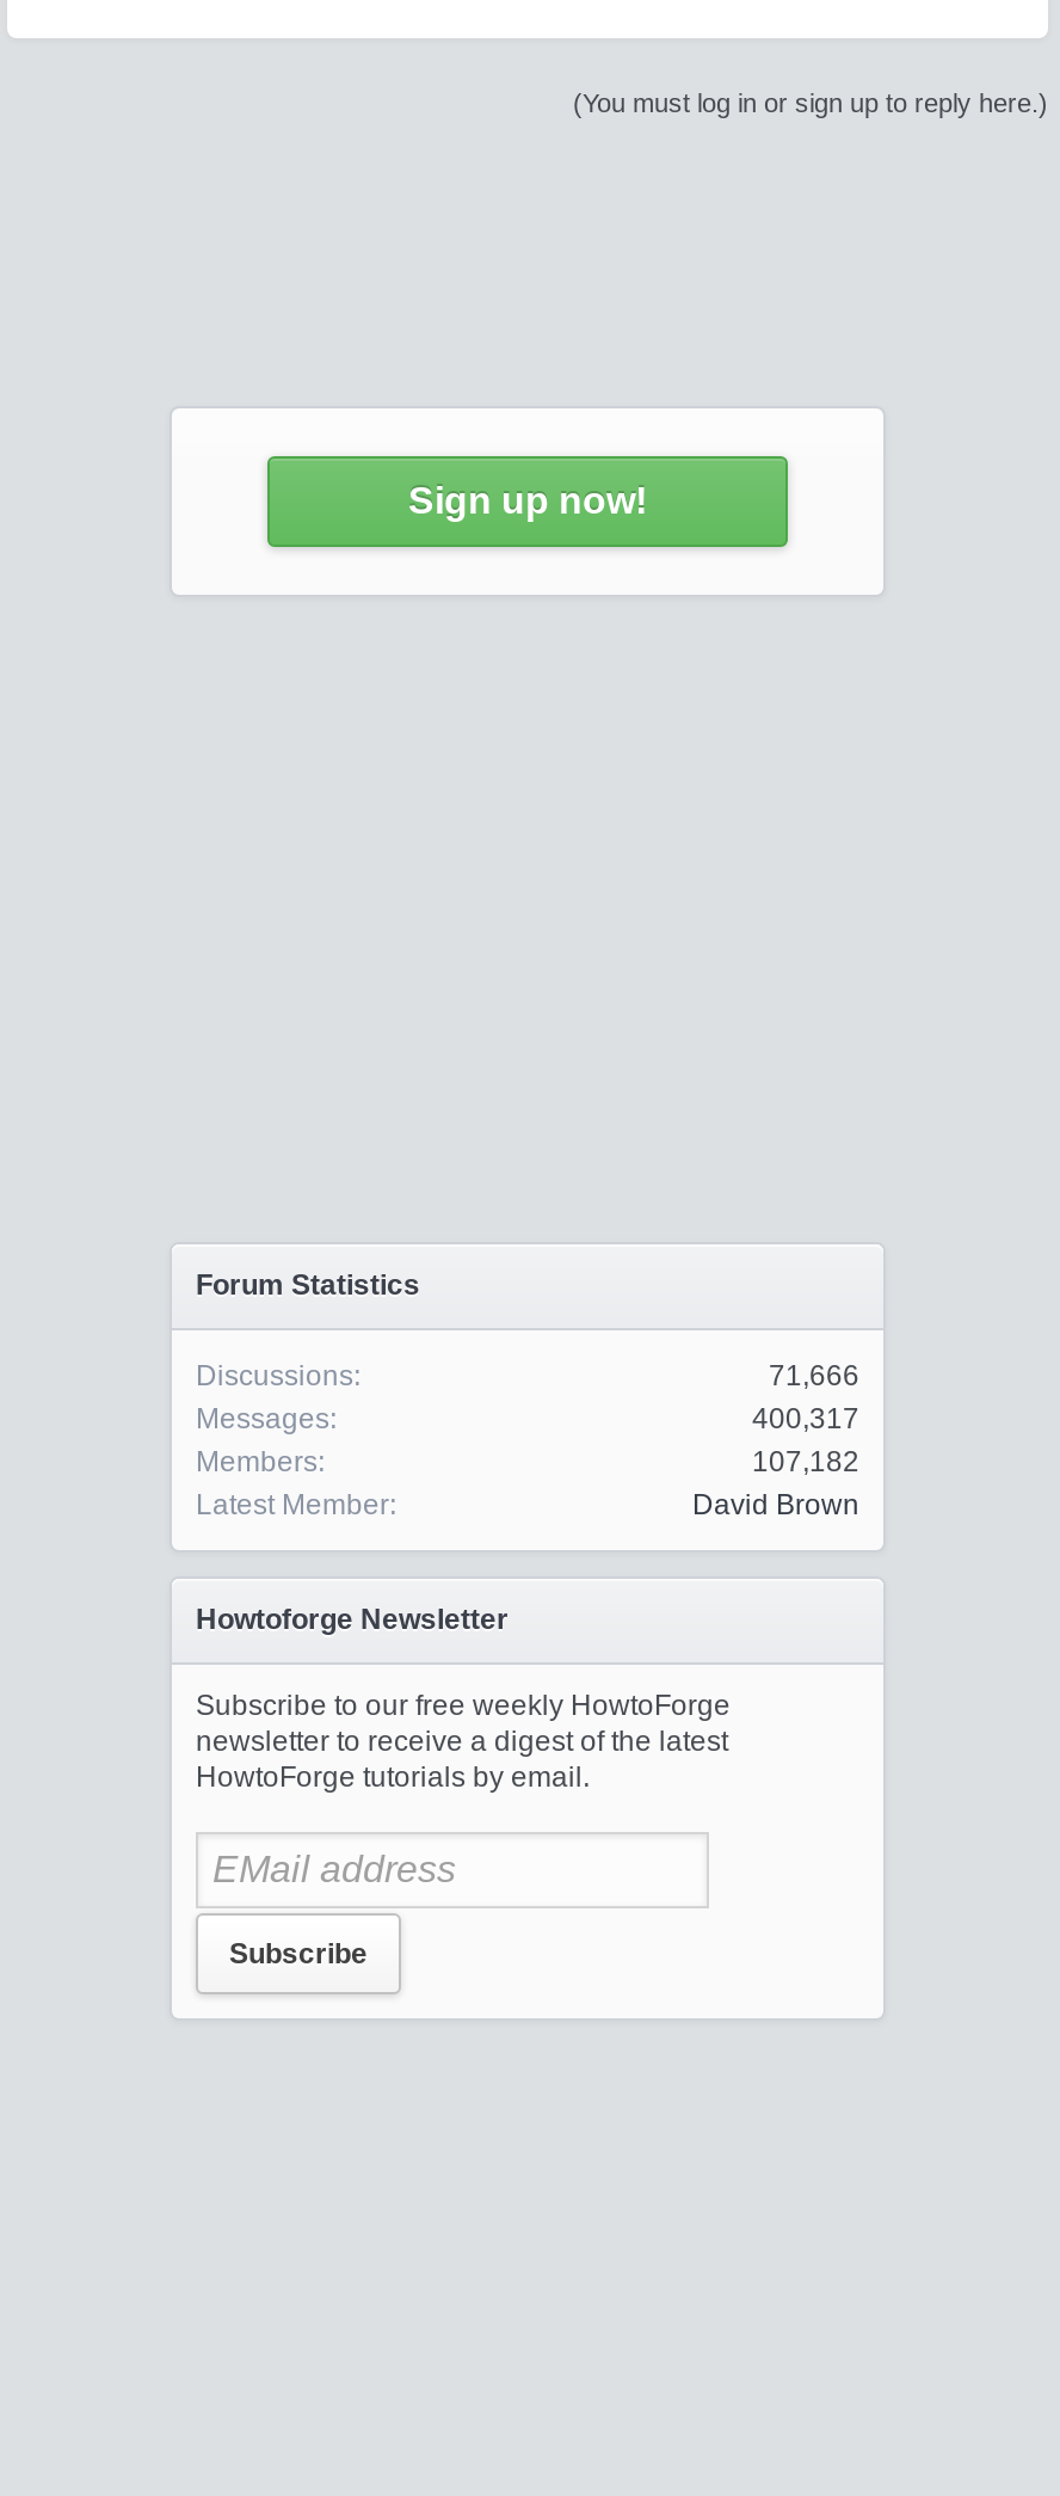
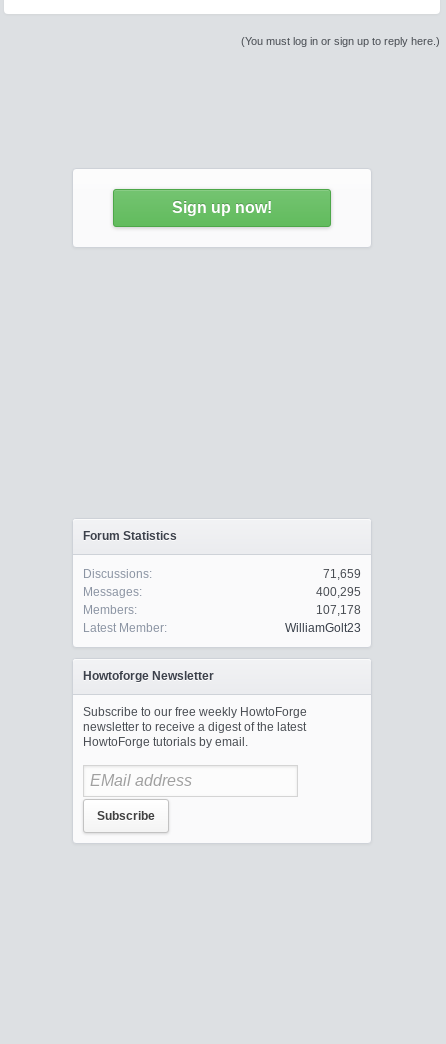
- 71,666
+ 71,659

- 400,317
+ 400,295

- 107,182
+ 107,178

- David Brown
+ WilliamGolt23
